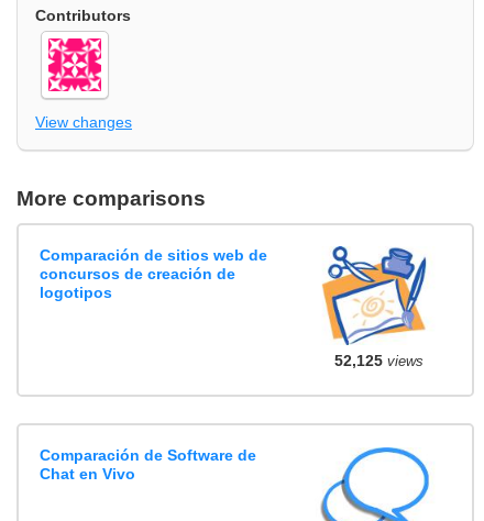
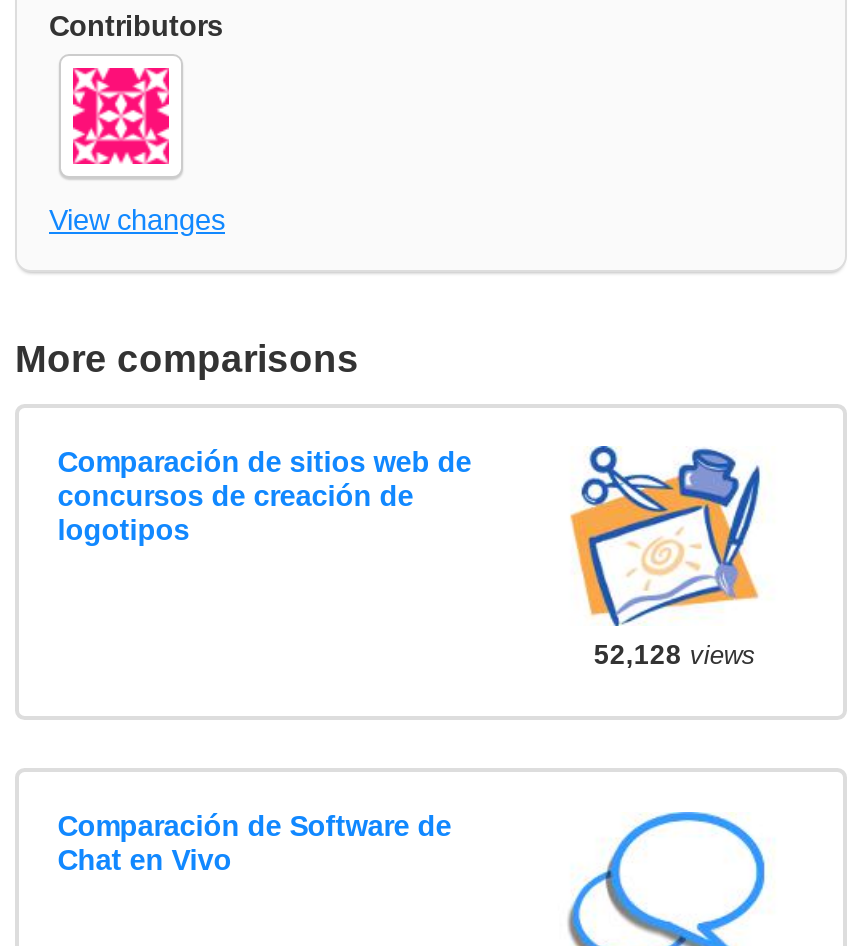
- 52,125 views
+ 52,128 views
